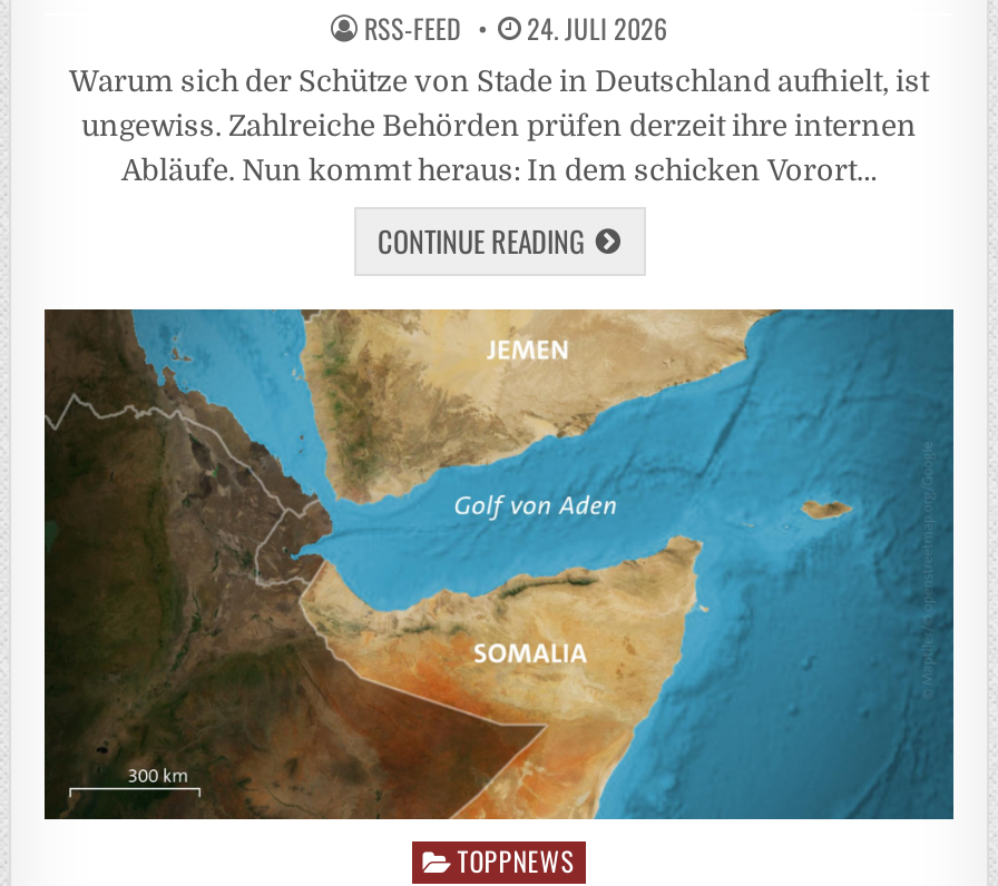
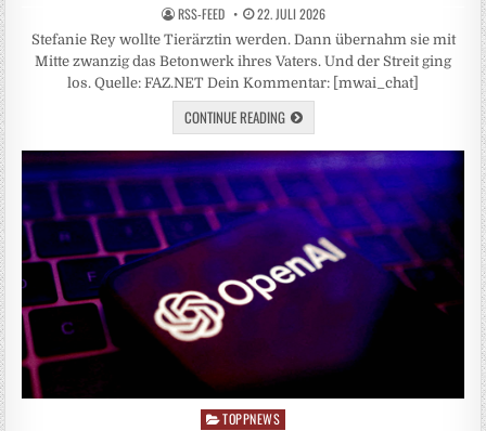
- RSS-FEED 24. JULI 2026
+ RSS-FEED 22. JULI 2026

- Warum sich der Schütze von Stade in Deutschland aufhielt, ist
- ungewiss. Zahlreiche Behörden prüfen derzeit ihre internen
- Abläufe. Nun kommt heraus: In dem schicken Vorort…
+ Stefanie Rey wollte Tierärztin werden. Dann übernahm sie mit
+ Mitte zwanzig das Betonwerk ihres Vaters. Und der Streit ging
+ los. Quelle: FAZ.NET Dein Kommentar: [mwai_chat]

- [image]
+ [image]
